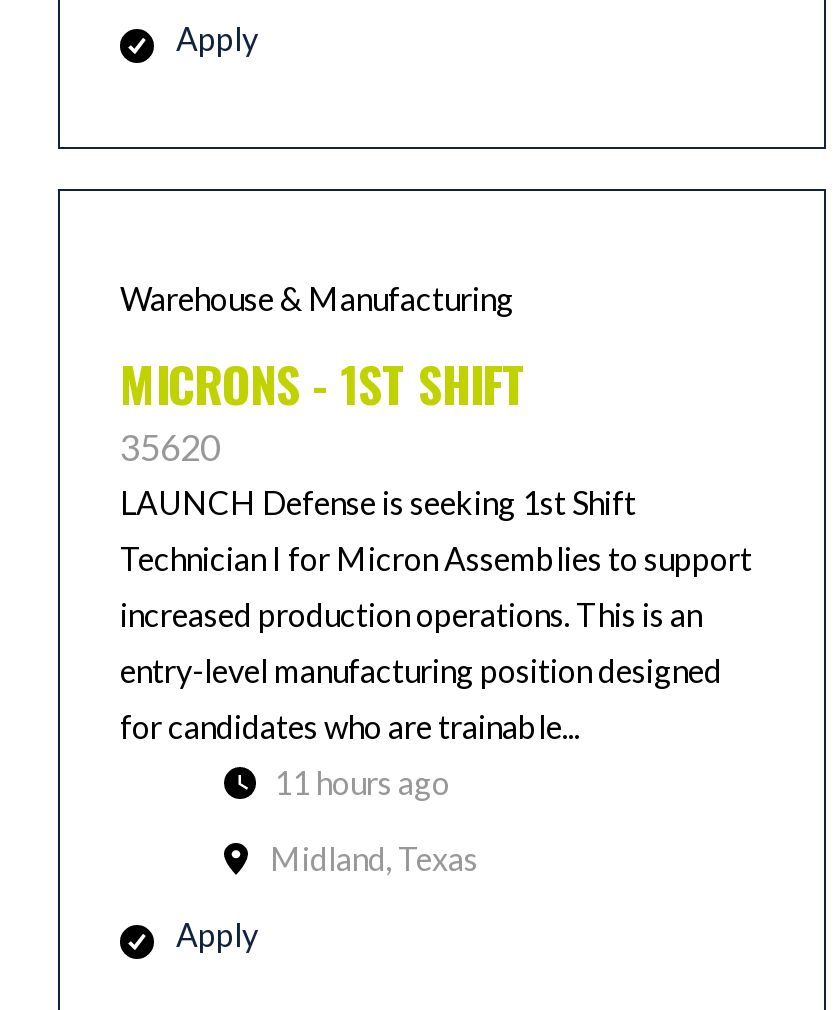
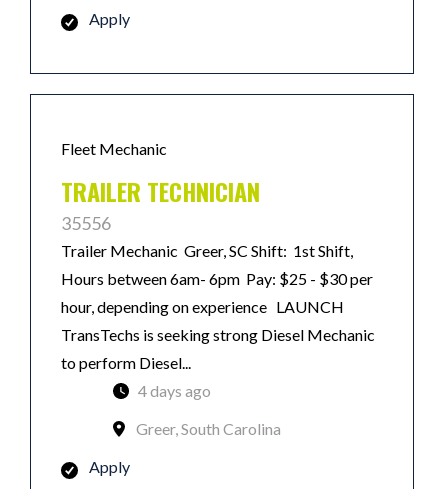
- Warehouse & Manufacturing
- MICRONS - 1ST SHIFT
- 35620
- LAUNCH Defense is seeking 1st Shift
+ Fleet Mechanic
+ TRAILER TECHNICIAN
+ 35556
+ Trailer Mechanic Greer, SC Shift: 1st Shift,

- Technician I for Micron Assemblies to support
+ Hours between 6am- 6pm Pay: $25 - $30 per

- increased production operations. This is an
+ hour, depending on experience LAUNCH

- entry-level manufacturing position designed
+ TransTechs is seeking strong Diesel Mechanic

- for candidates who are trainable...
+ to perform Diesel...

- 11 hours ago
+ 4 days ago

- Midland, Texas
+ Greer, South Carolina
